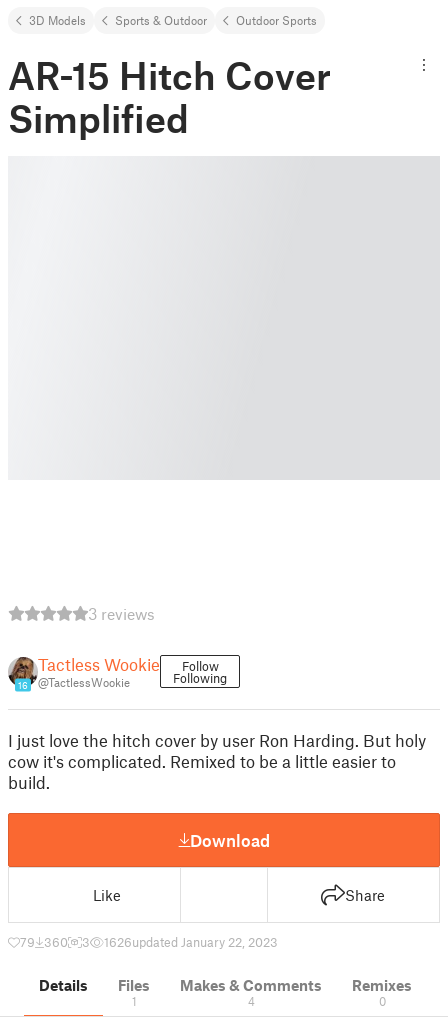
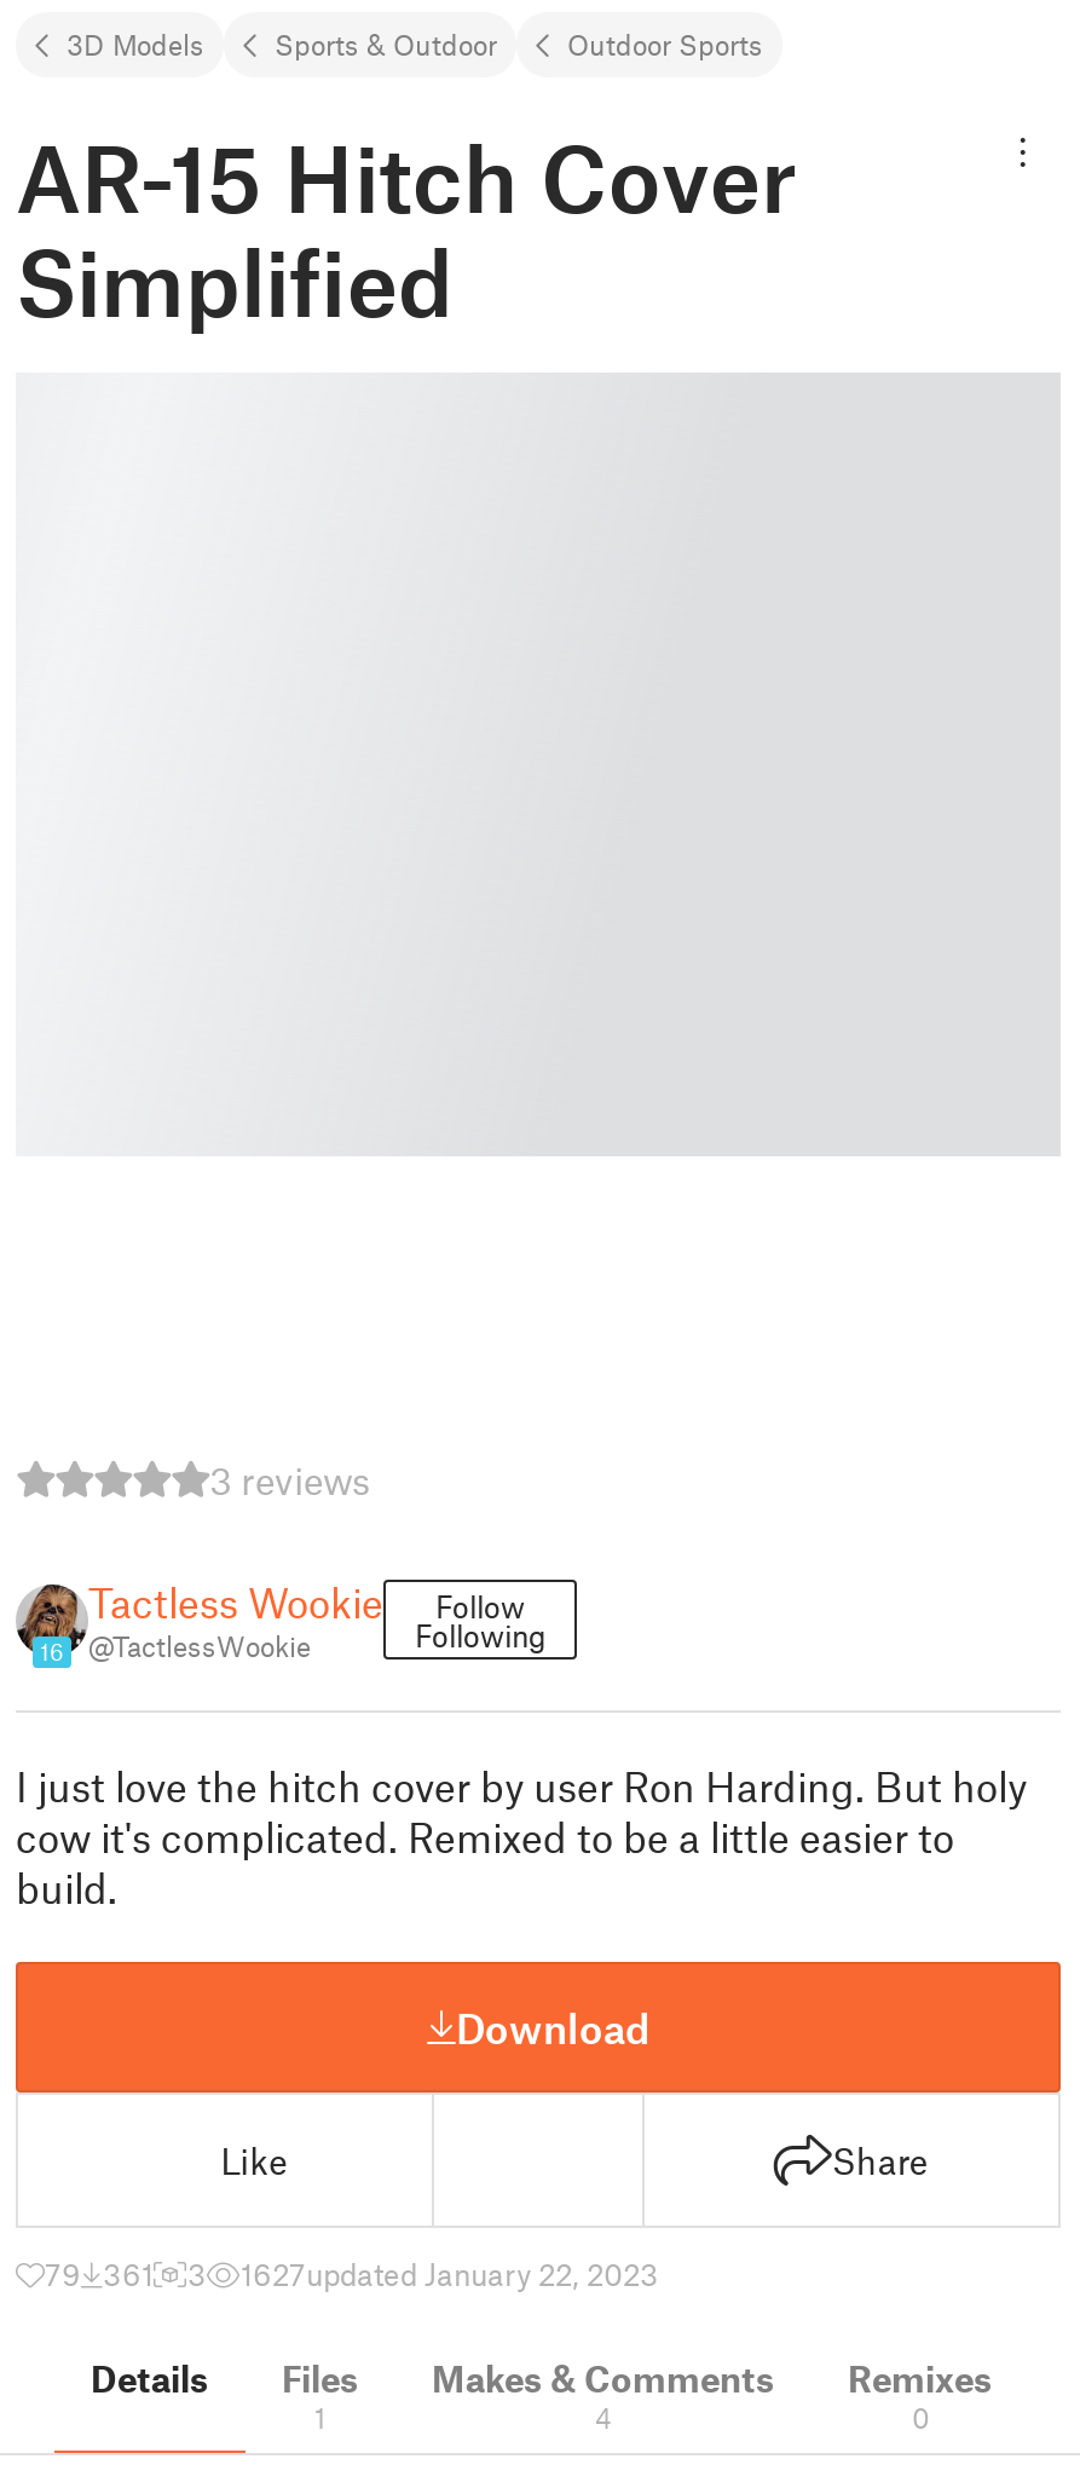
- 79 360
+ 79 361

- 1626updated January 22, 2023
+ 1627updated January 22, 2023
